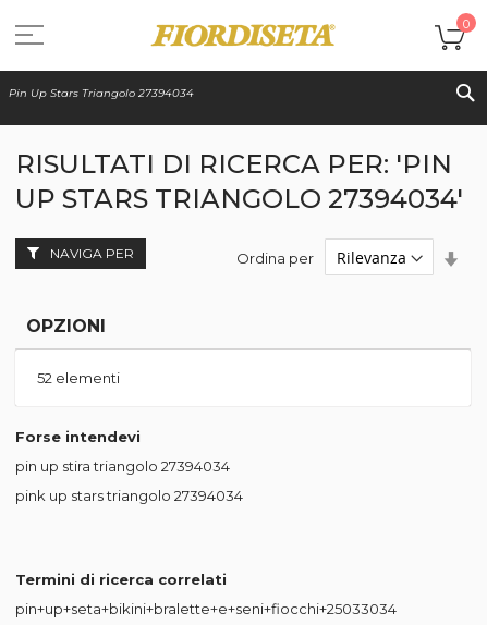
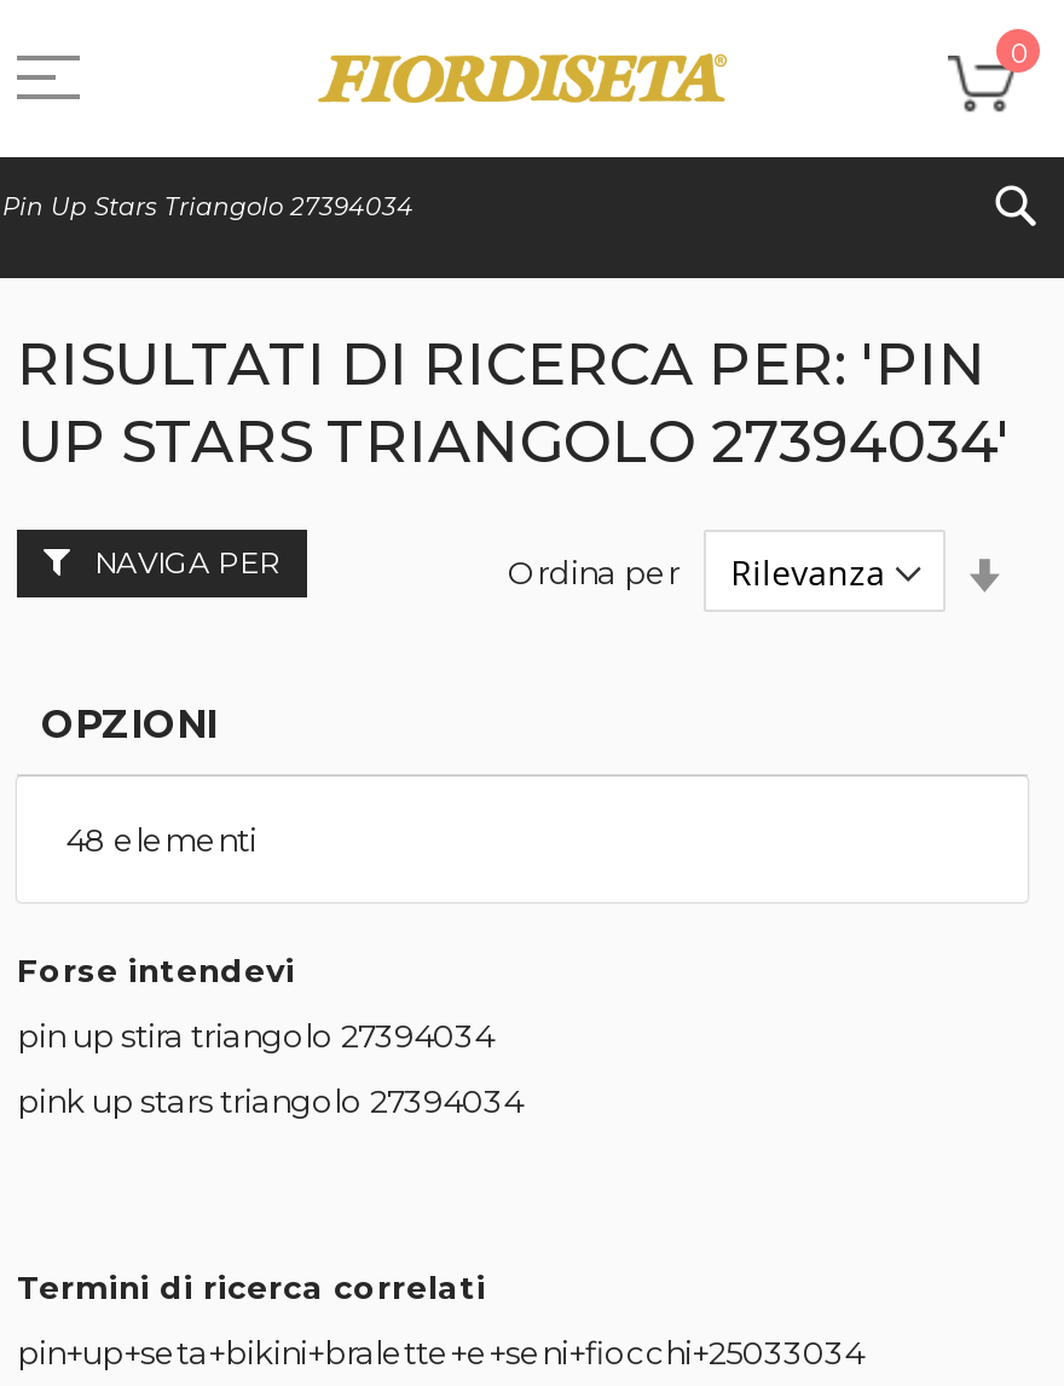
- 52 elementi
+ 48 elementi
